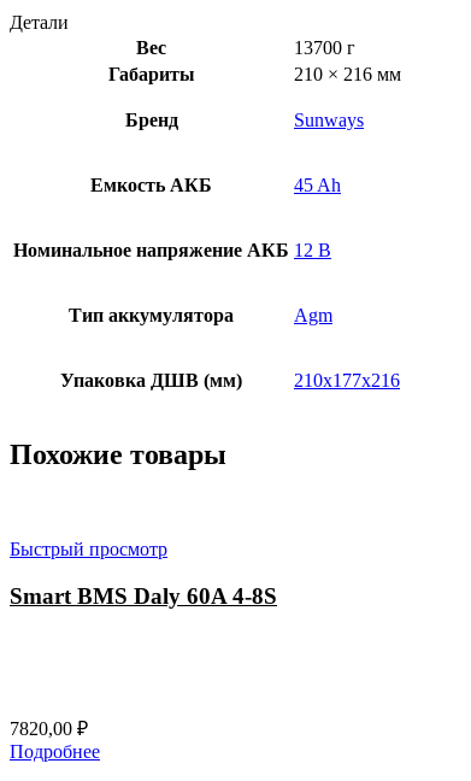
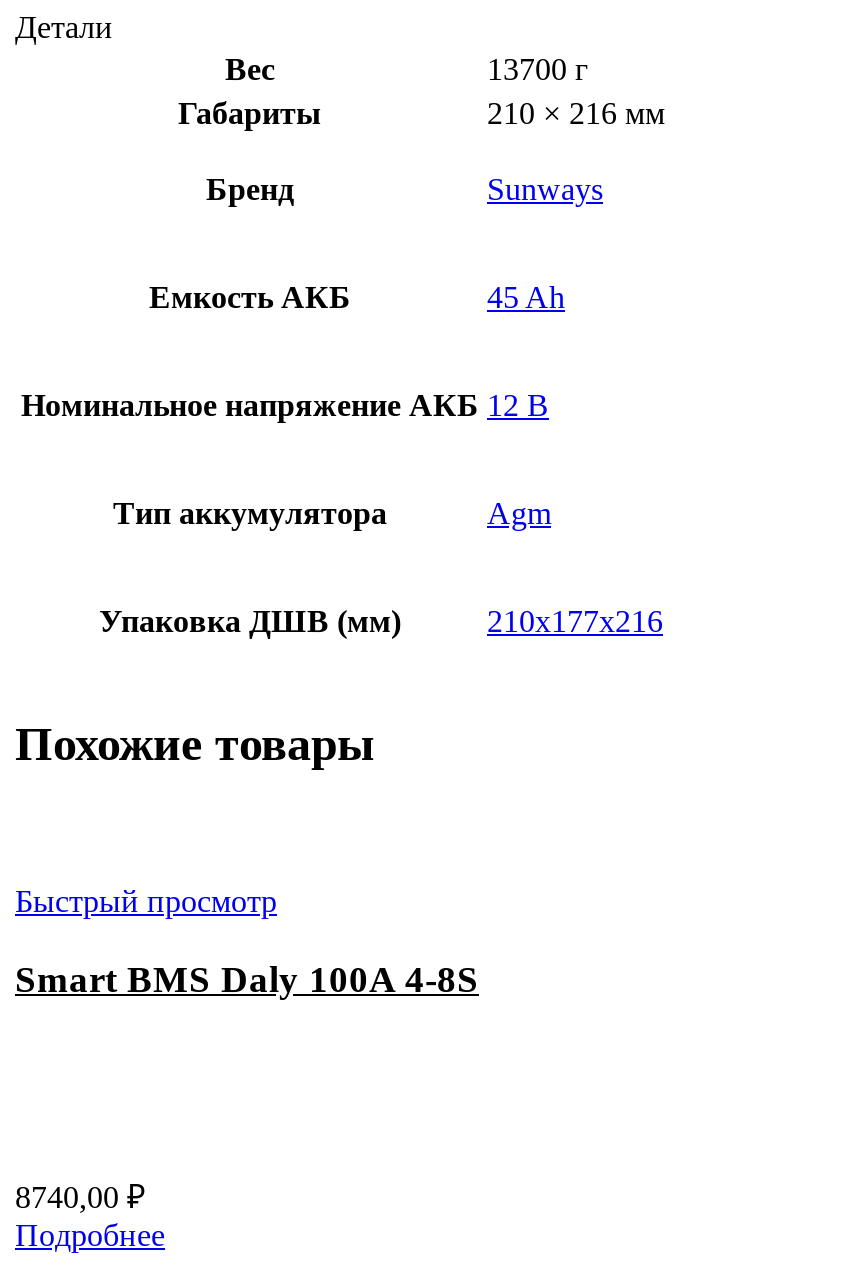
- Smart BMS Daly 60A 4-8S
+ Smart BMS Daly 100A 4-8S

- 7820,00 ₽
+ 8740,00 ₽
